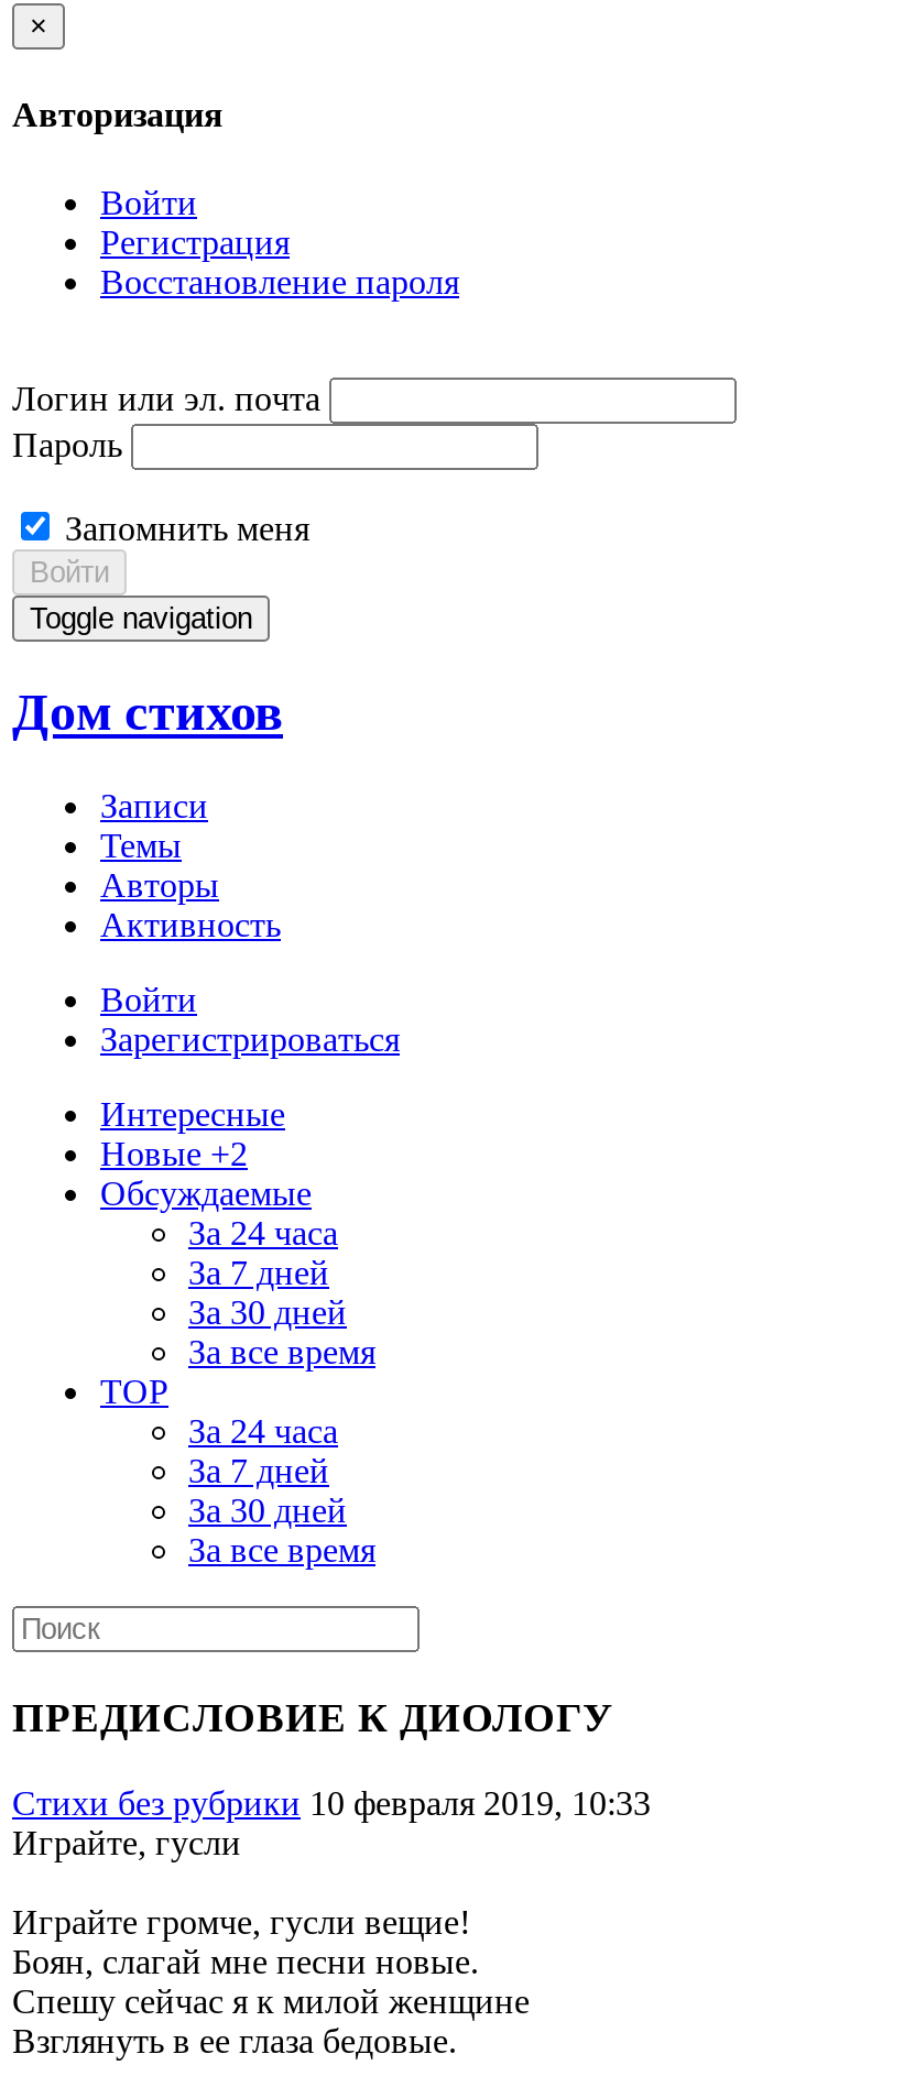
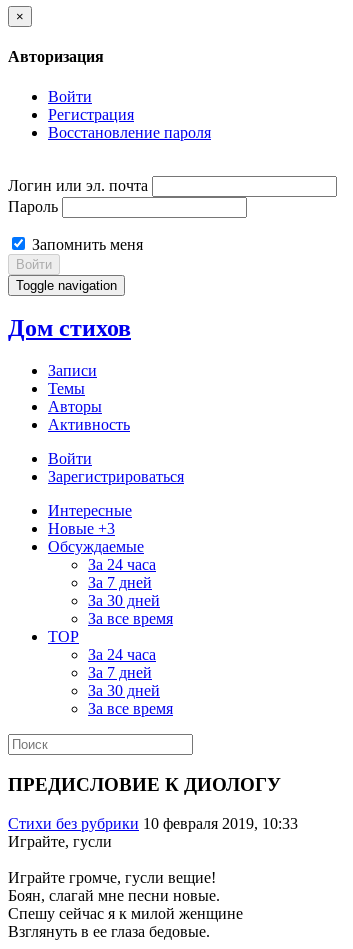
- Новые +2
+ Новые +3
